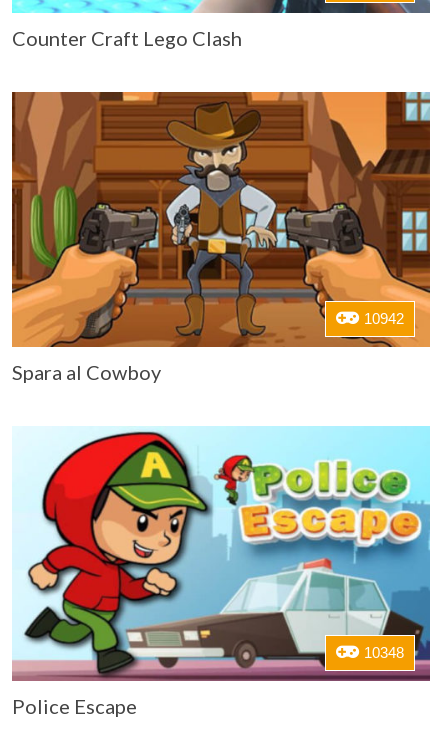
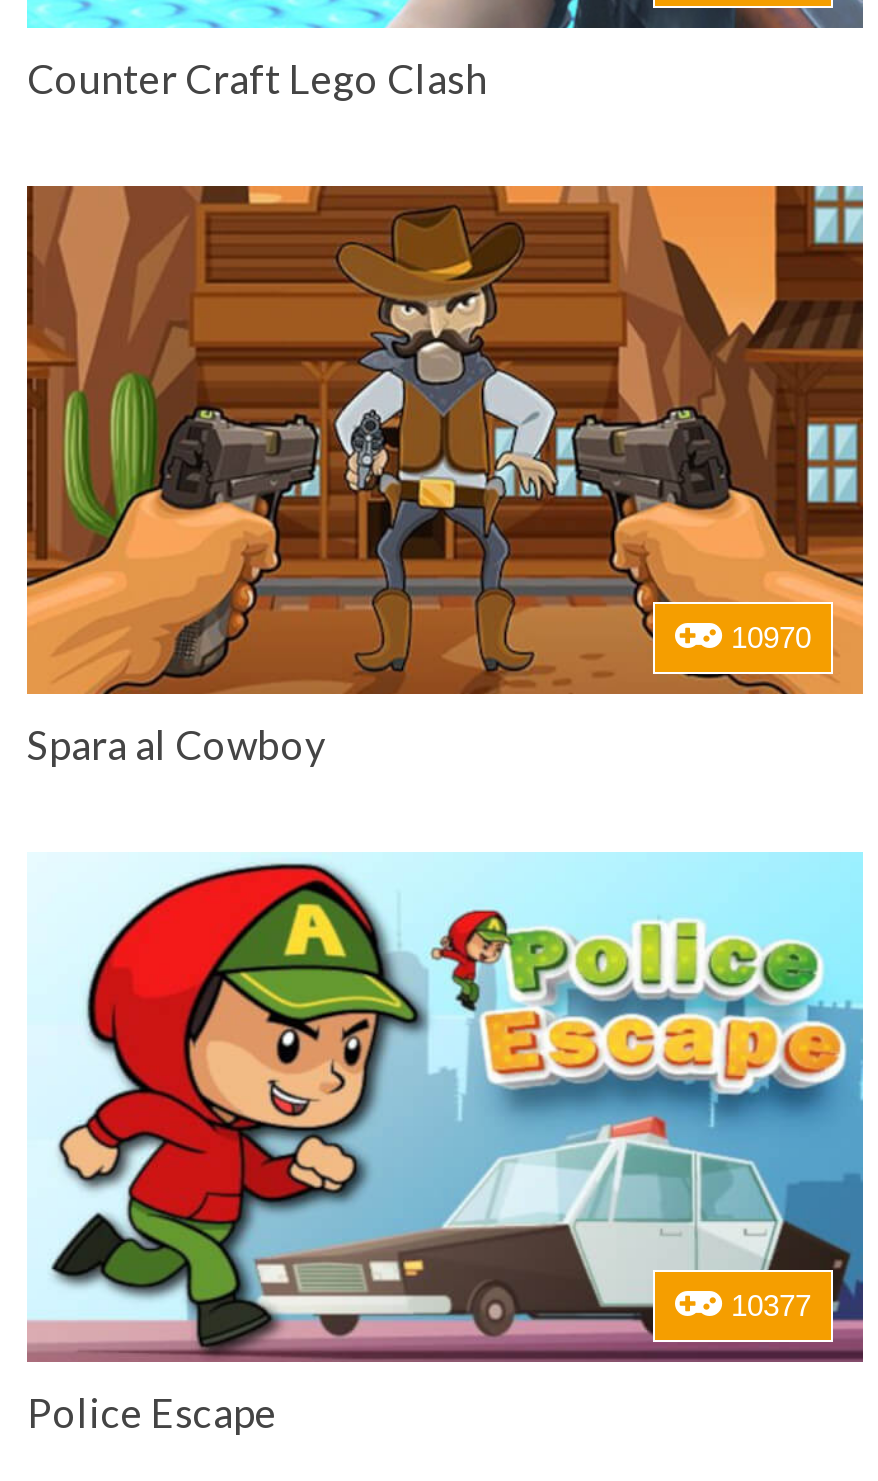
- 10942
+ 10970

- 10348
+ 10377
